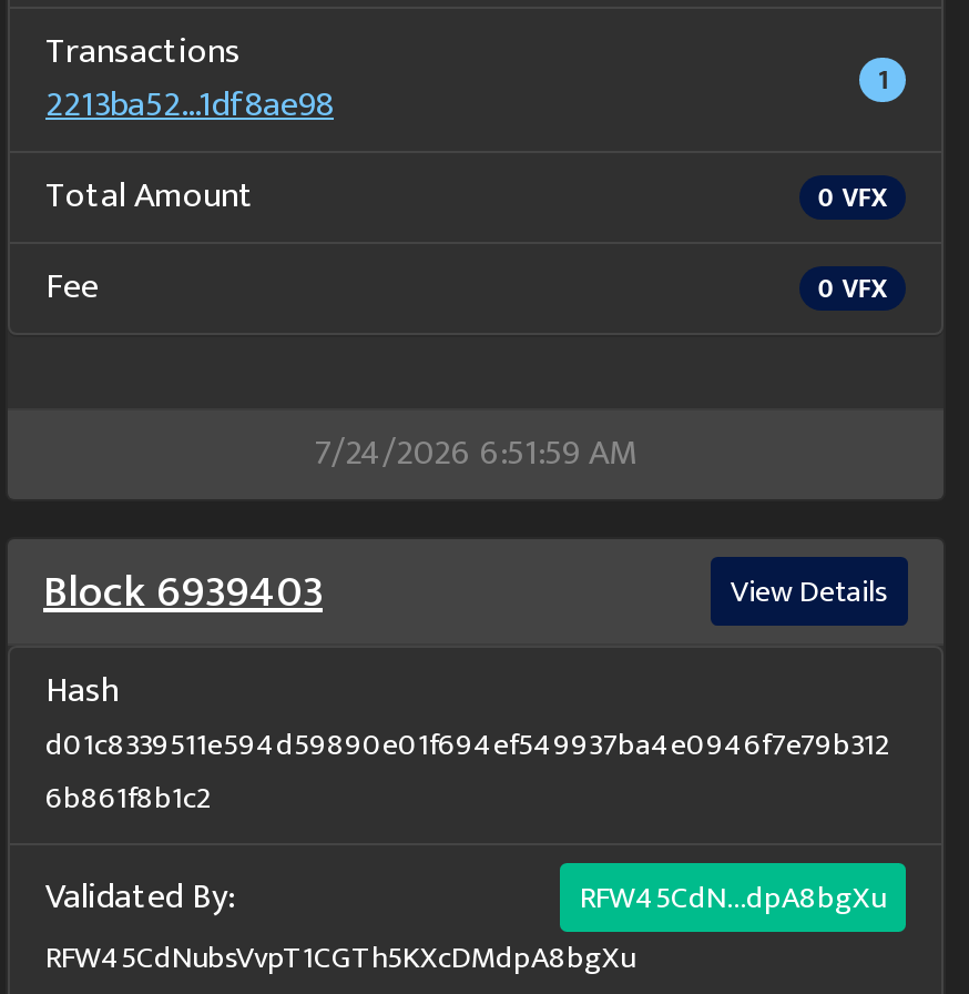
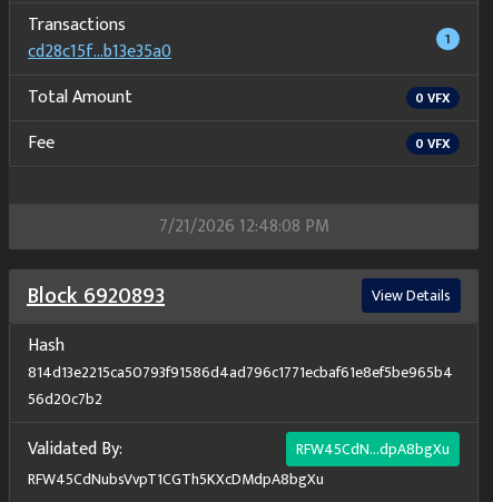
- 2213ba52...1df8ae98
+ cd28c15f...b13e35a0

- 7/24/2026 6:51:59 AM
+ 7/21/2026 12:48:08 PM

- Block6939403
+ Block6920893

- d01c8339511e594d59890e01f694ef549937ba4e0946f7e79b312
- 6b861f8b1c2
+ 814d13e2215ca50793f91586d4ad796c1771ecbaf61e8ef5be965b4
+ 56d20c7b2
